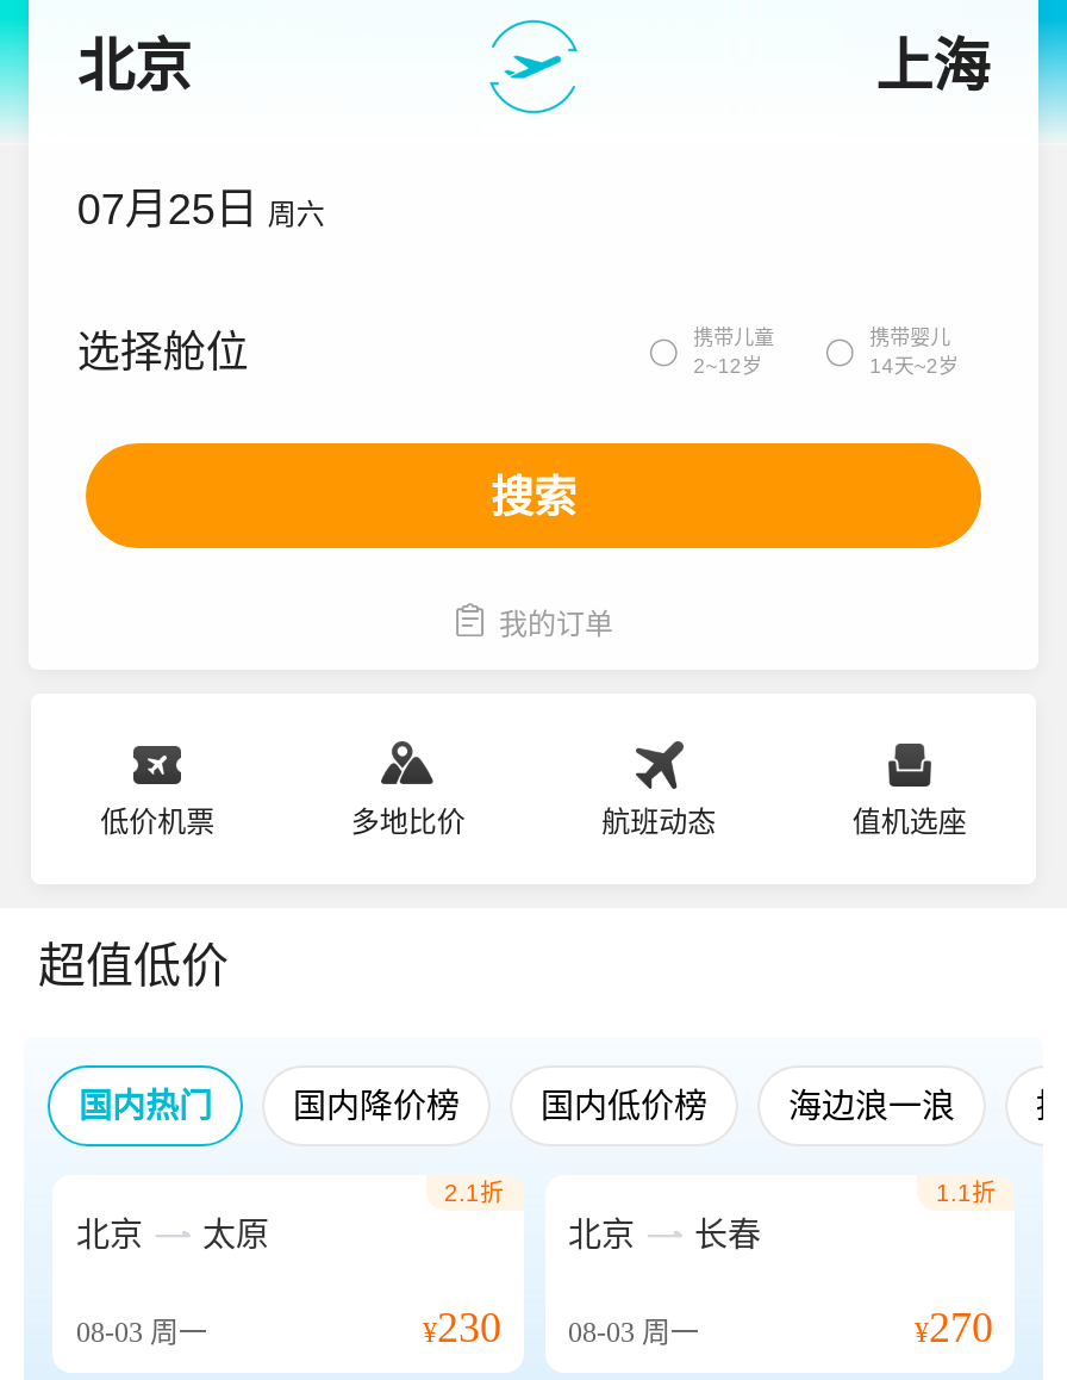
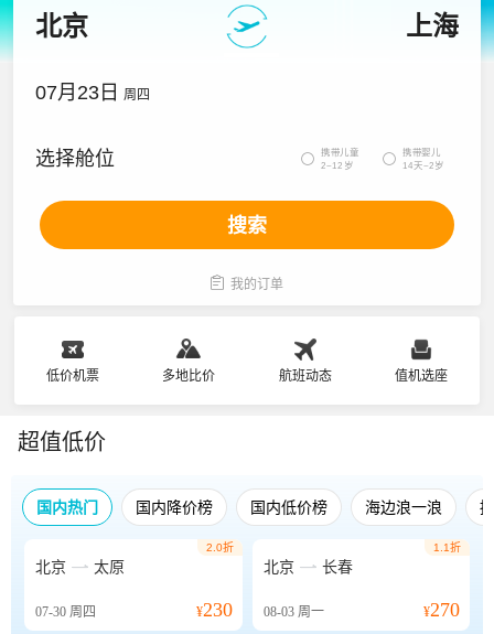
- 07月25日 周六
+ 07月23日 周四

- 2.1折
+ 2.0折

- 08-03周一
+ 07-30周四
